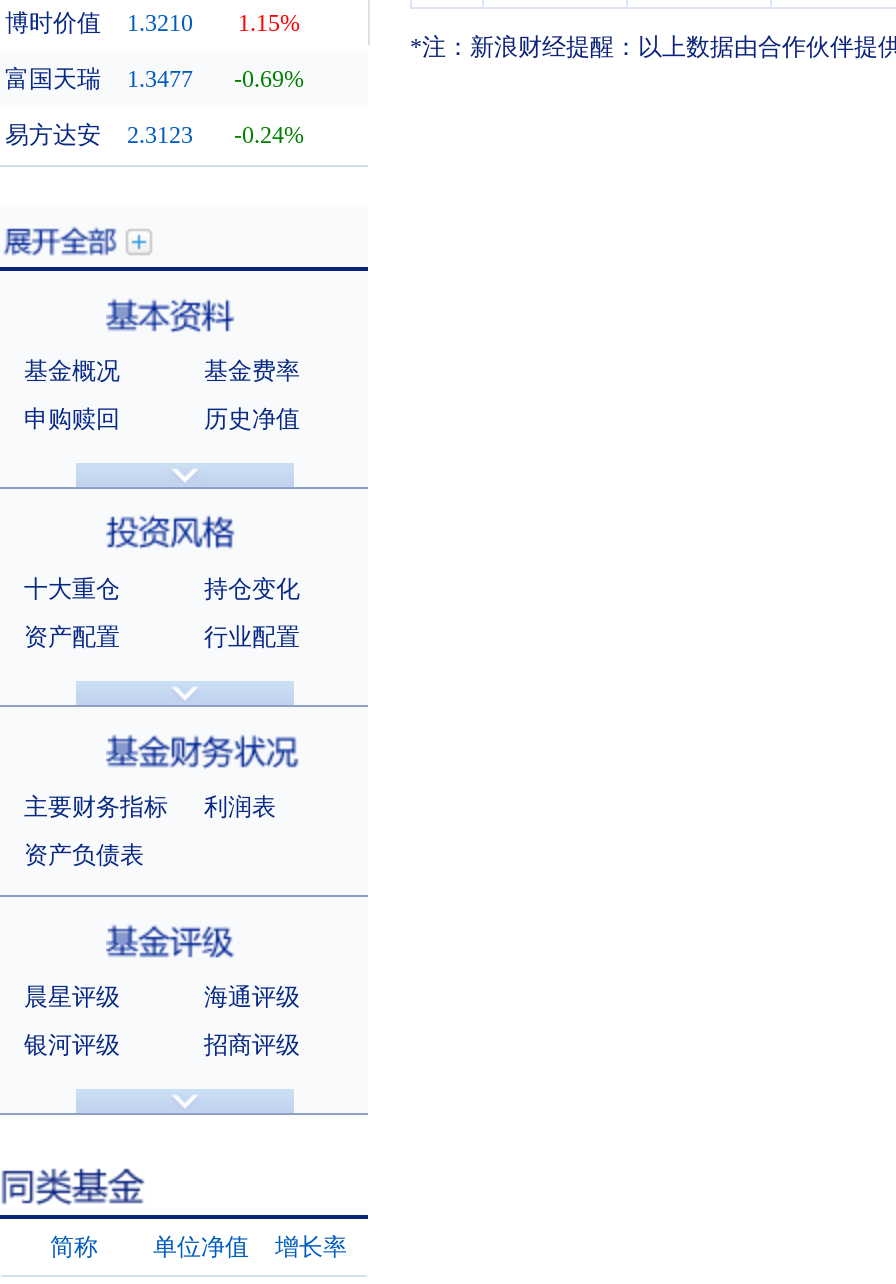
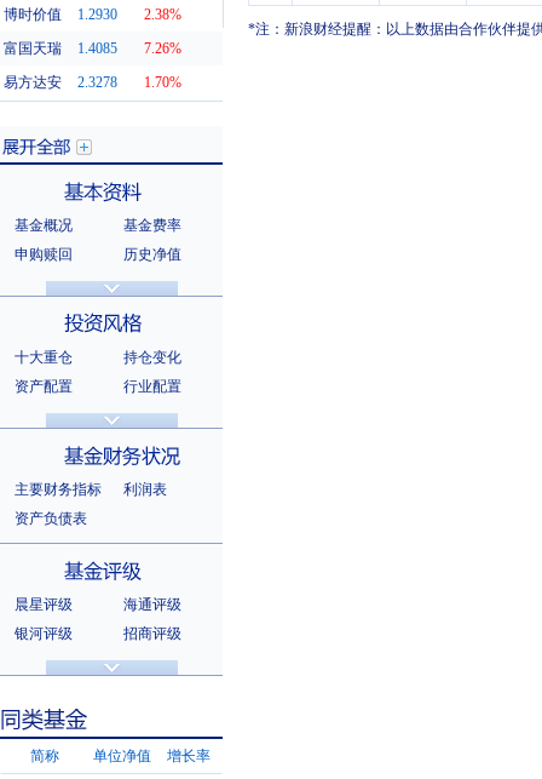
- 1.3210
+ 1.2930

- 1.15%
+ 2.38%

- 1.3477
+ 1.4085

- -0.69%
+ 7.26%

- 2.3123
+ 2.3278

- -0.24%
+ 1.70%
